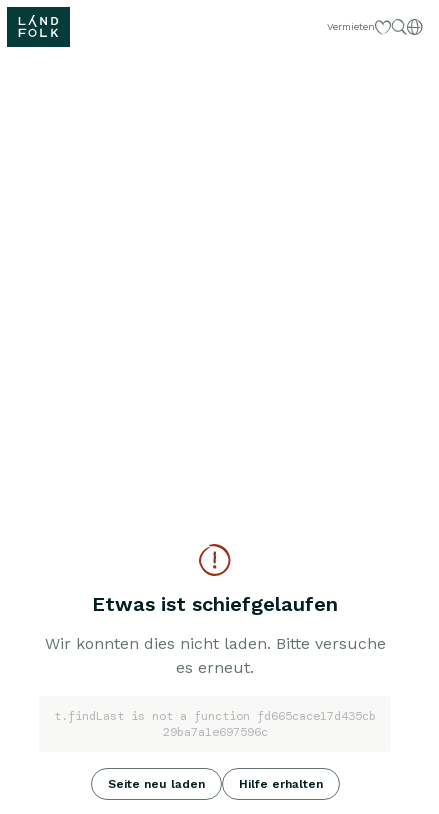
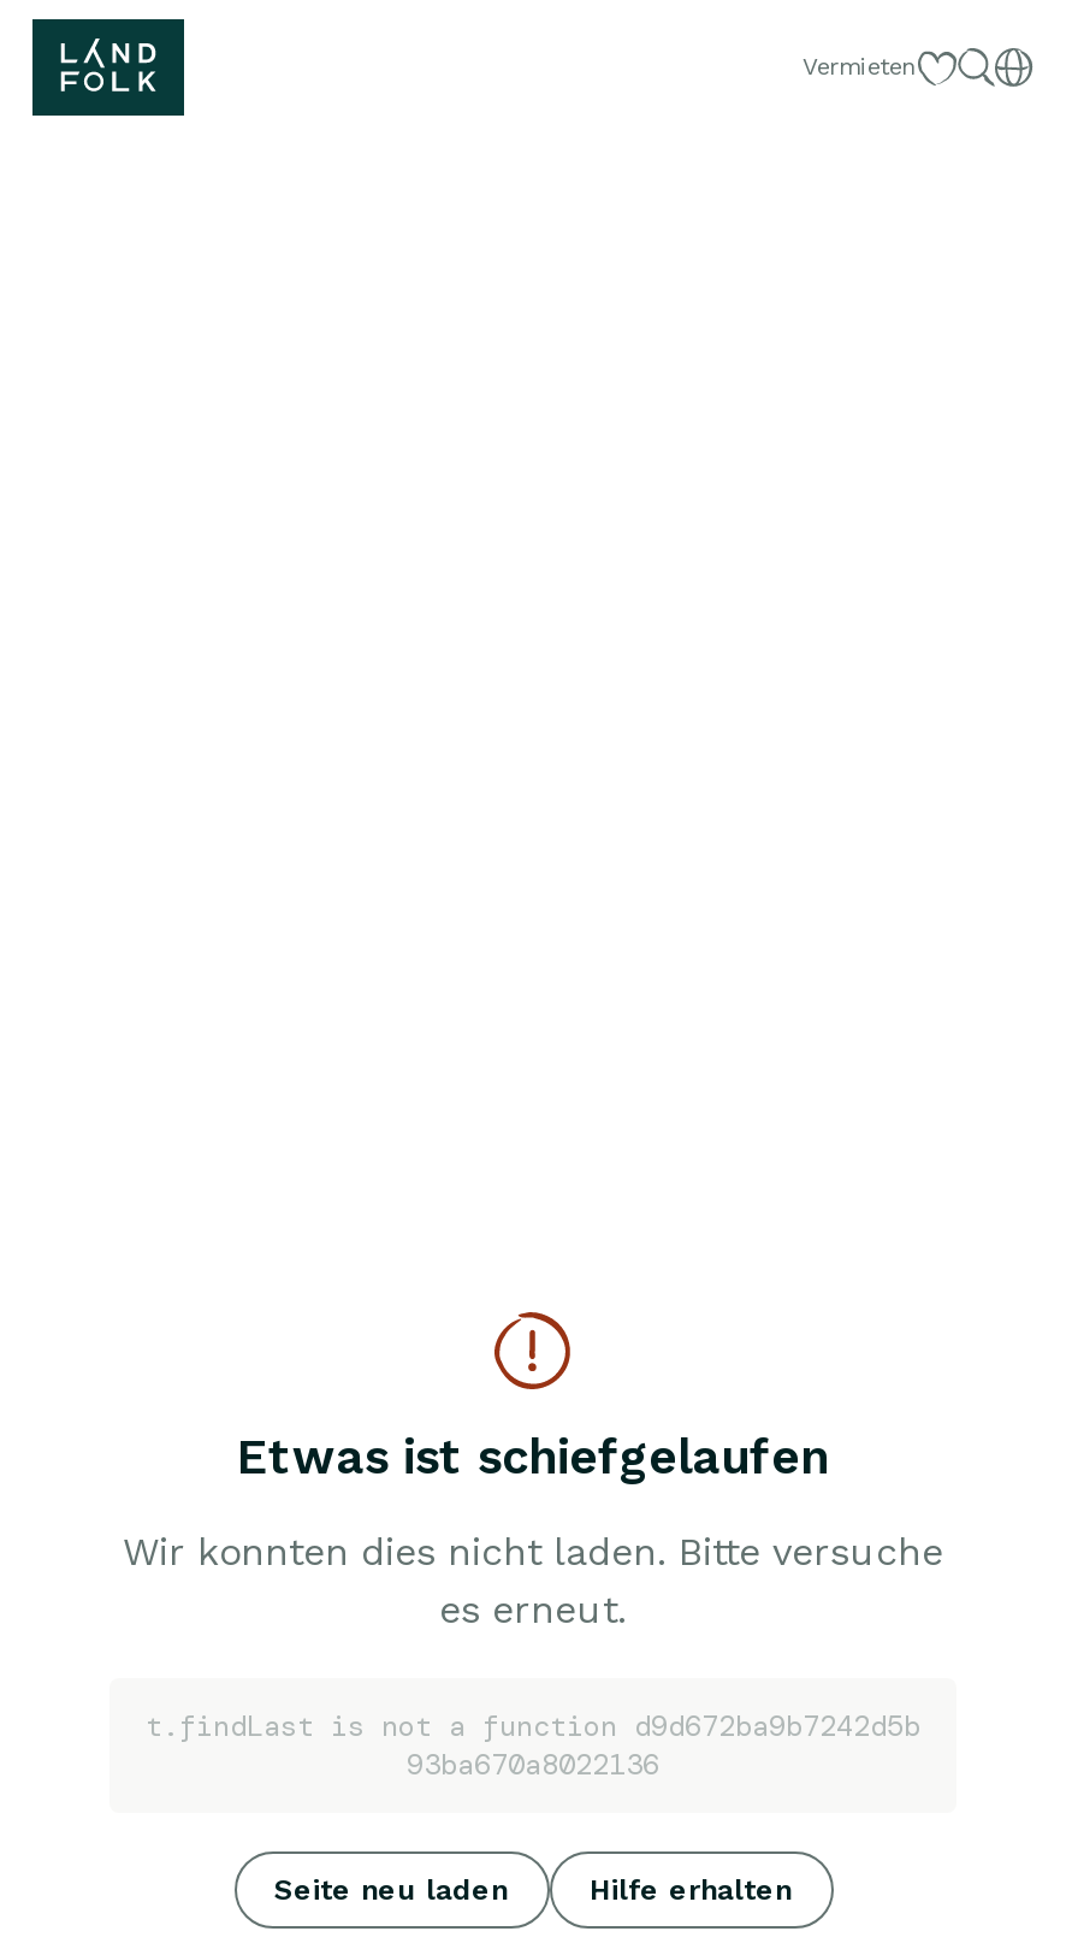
- t.findLast is not a function fd665cace17d435cb
- 29ba7a1e697596c
+ t.findLast is not a function d9d672ba9b7242d5b
+ 93ba670a8022136
